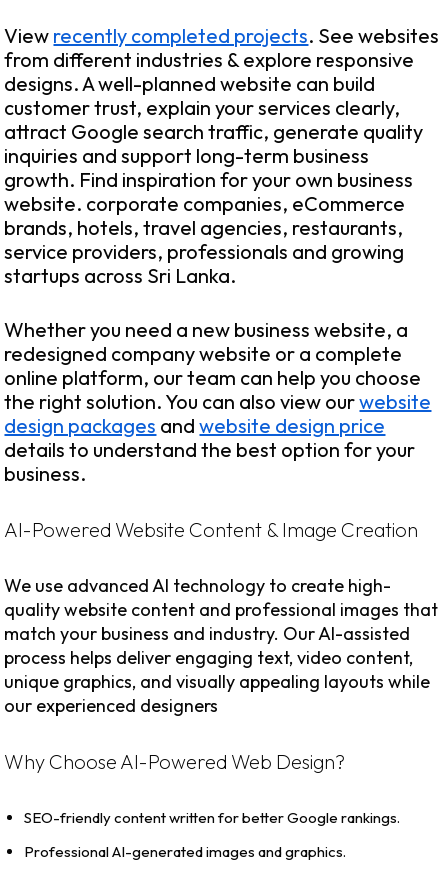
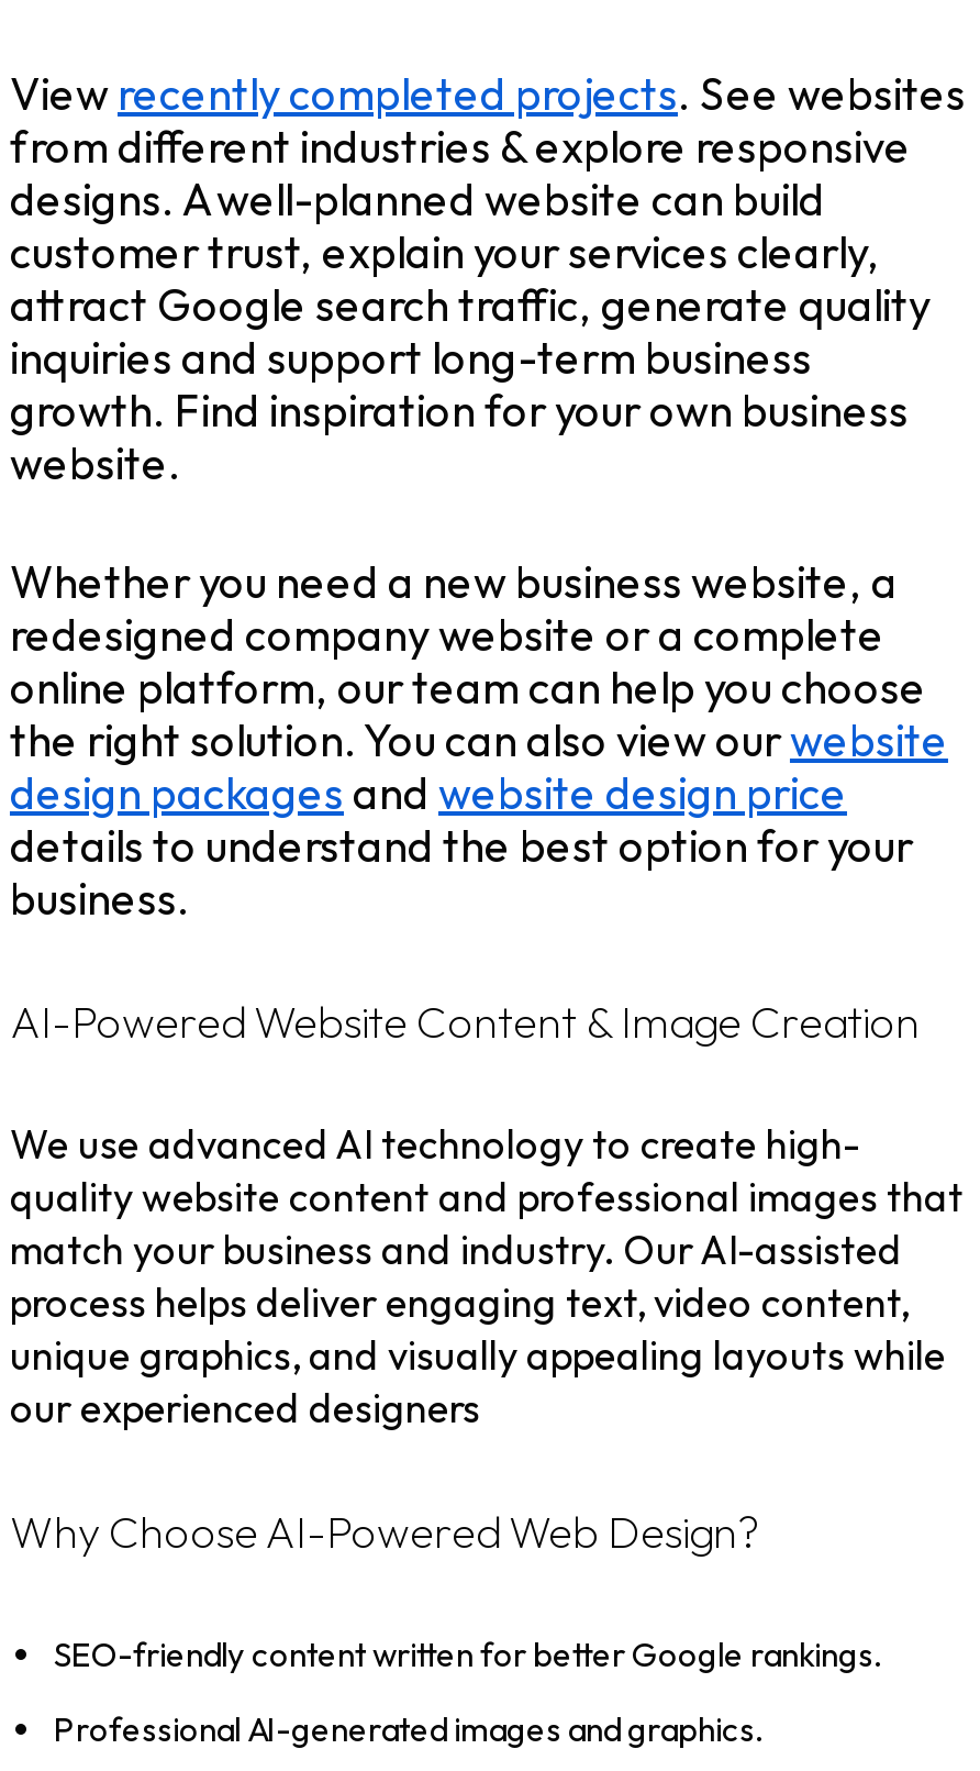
- website. corporate companies, eCommerce
- brands, hotels, travel agencies, restaurants,
- service providers, professionals and growing
- startups across Sri Lanka.
+ website.
